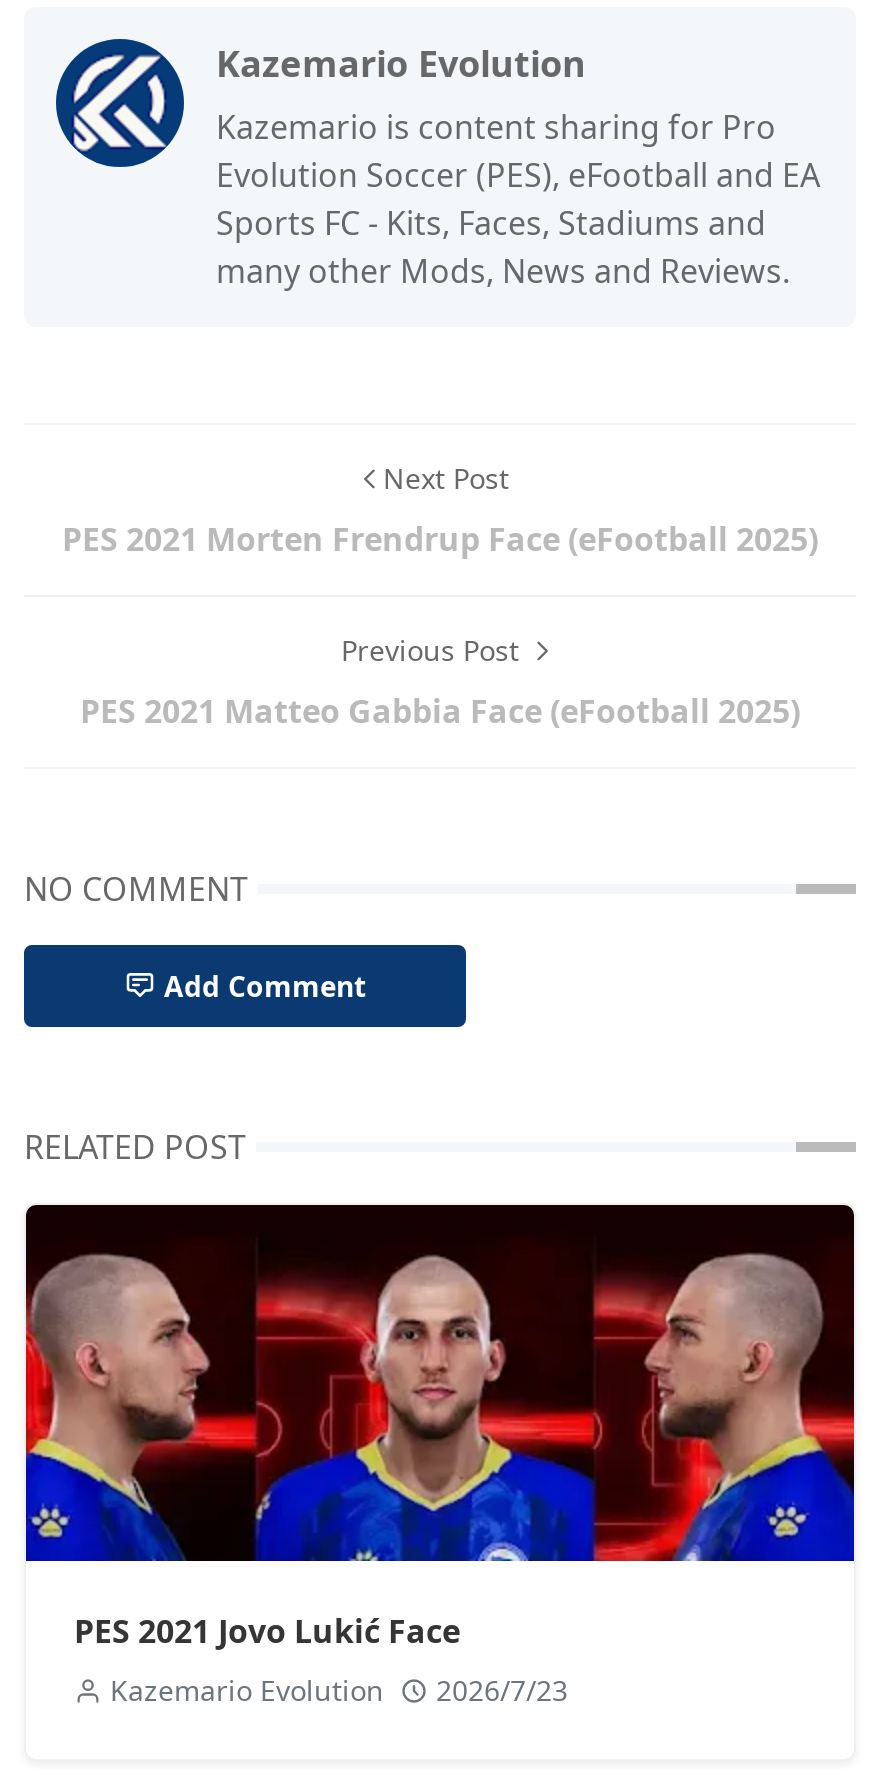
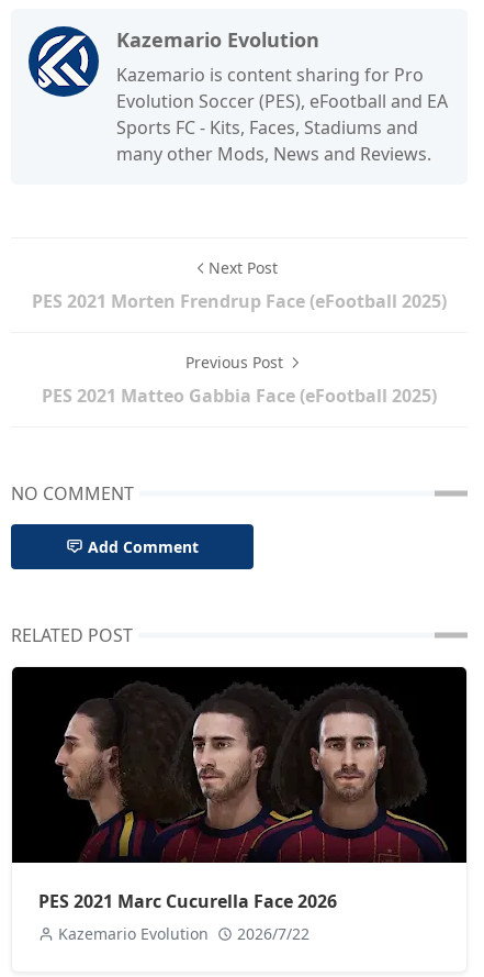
- [image]
- PES 2021 Jovo Lukić Face
+ [image]
+ PES 2021 Marc Cucurella Face 2026

- Kazemario Evolution 2026/7/23
+ Kazemario Evolution 2026/7/22
